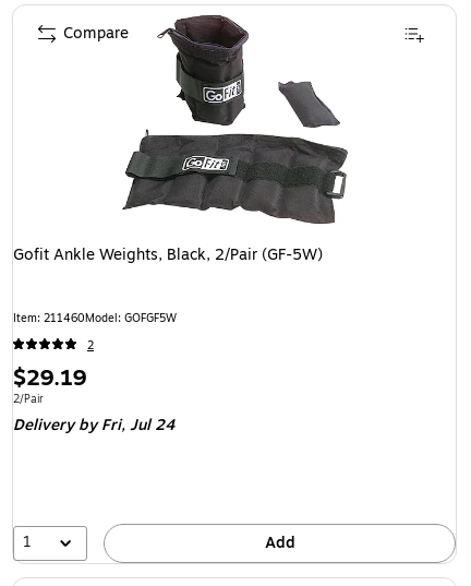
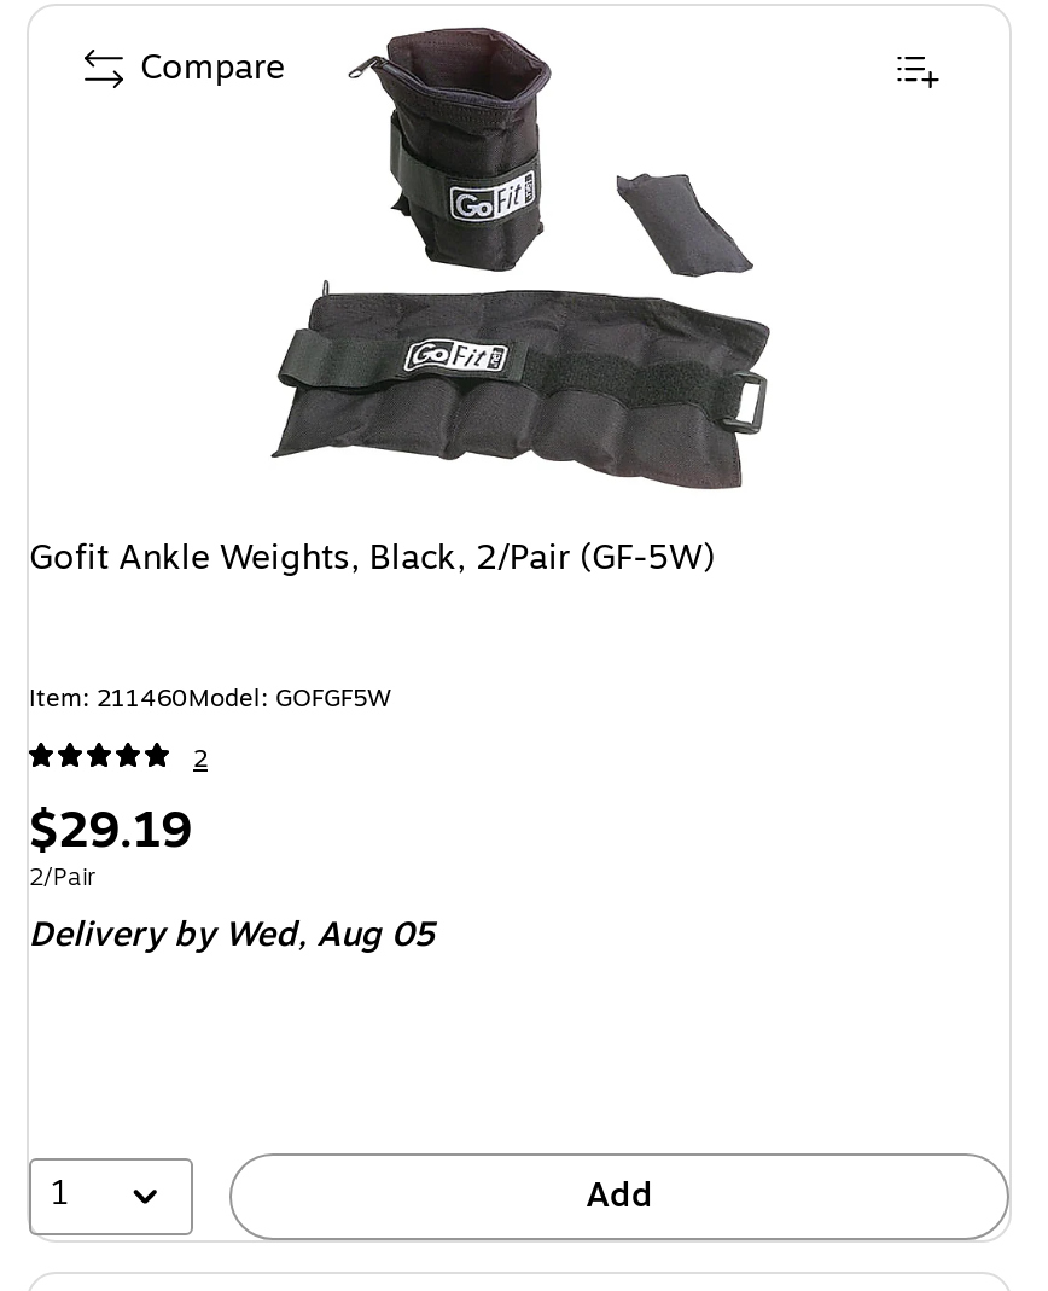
- Deliveryby Fri, Jul 24
+ Deliveryby Wed, Aug 05
